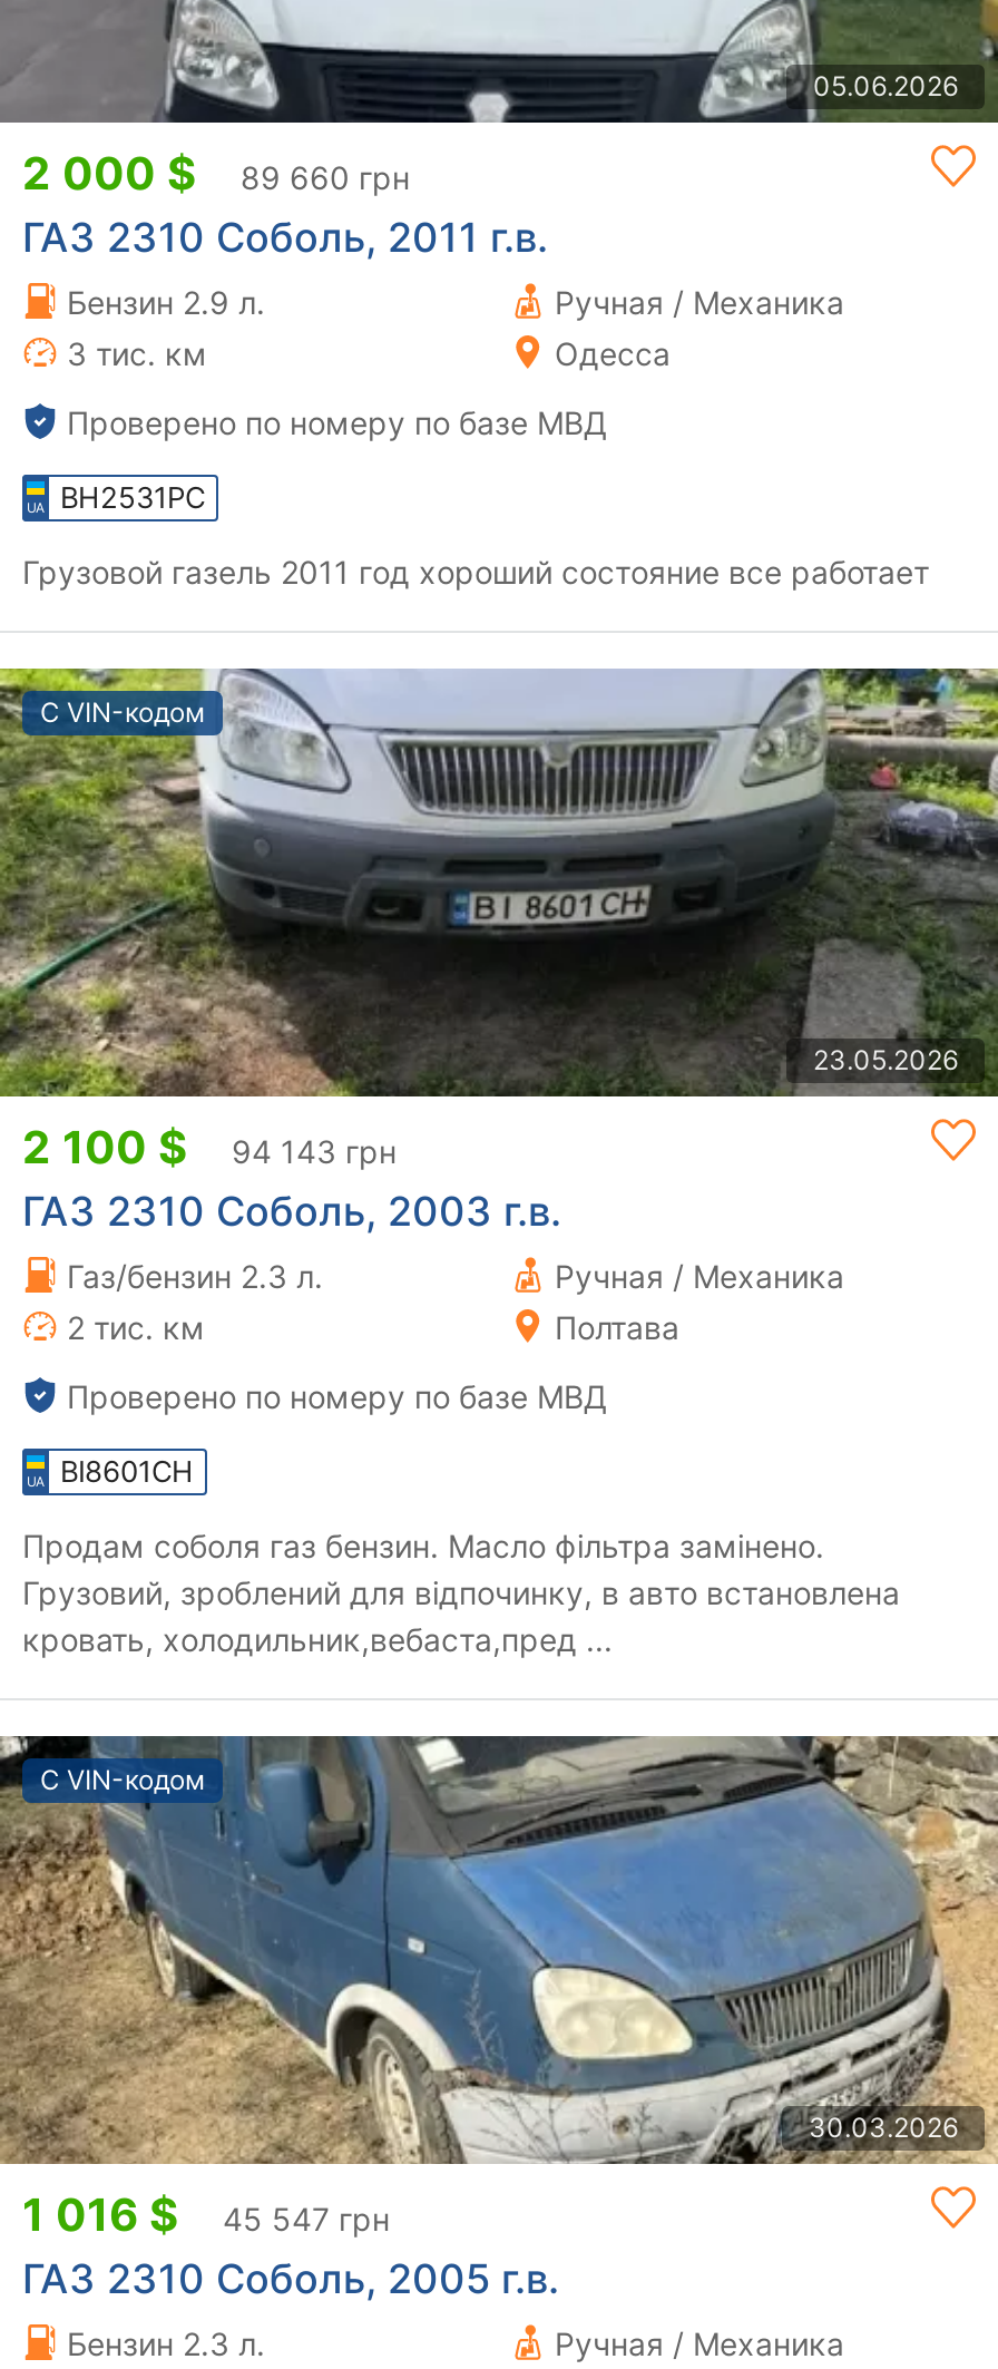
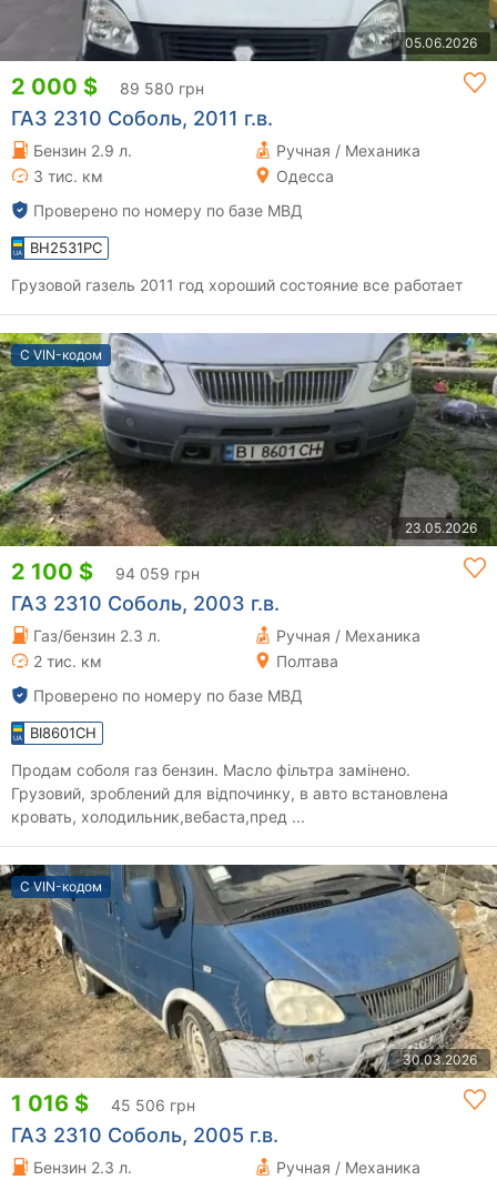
- 2 000 $ 89 660 грн
+ 2 000 $ 89 580 грн

- 2 100 $ 94 143 грн
+ 2 100 $ 94 059 грн

- 1 016 $ 45 547 грн
+ 1 016 $ 45 506 грн
